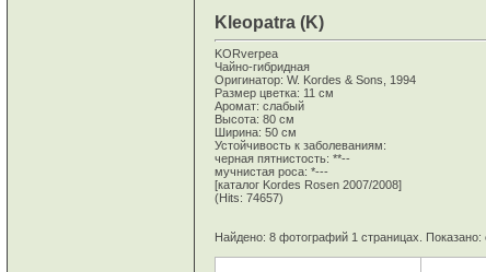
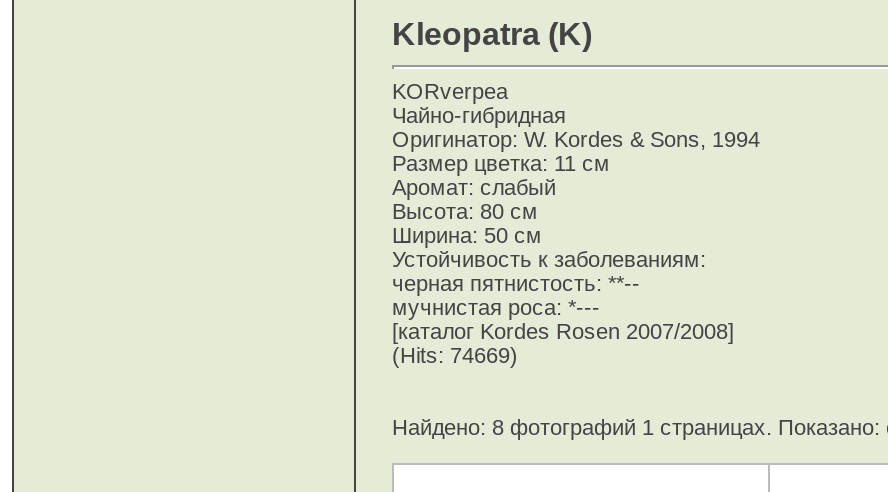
- (Hits: 74657)
+ (Hits: 74669)
